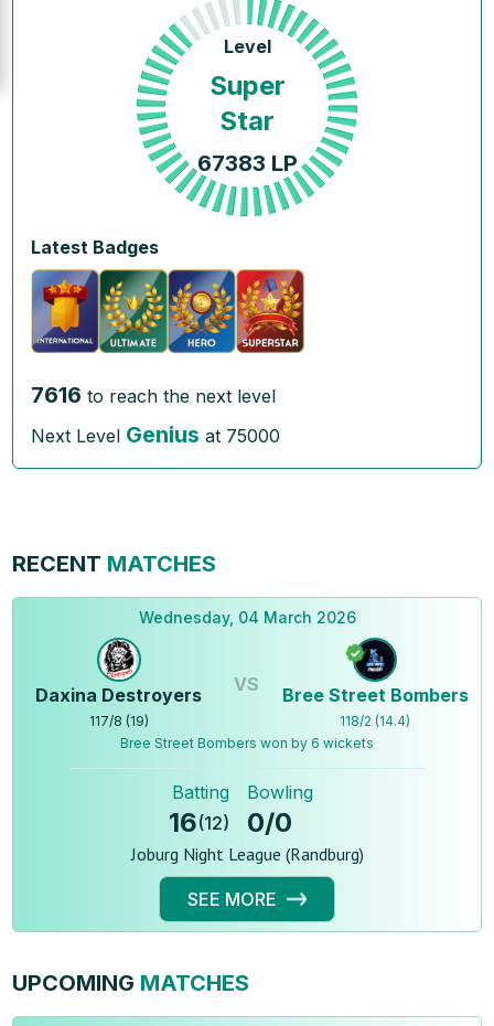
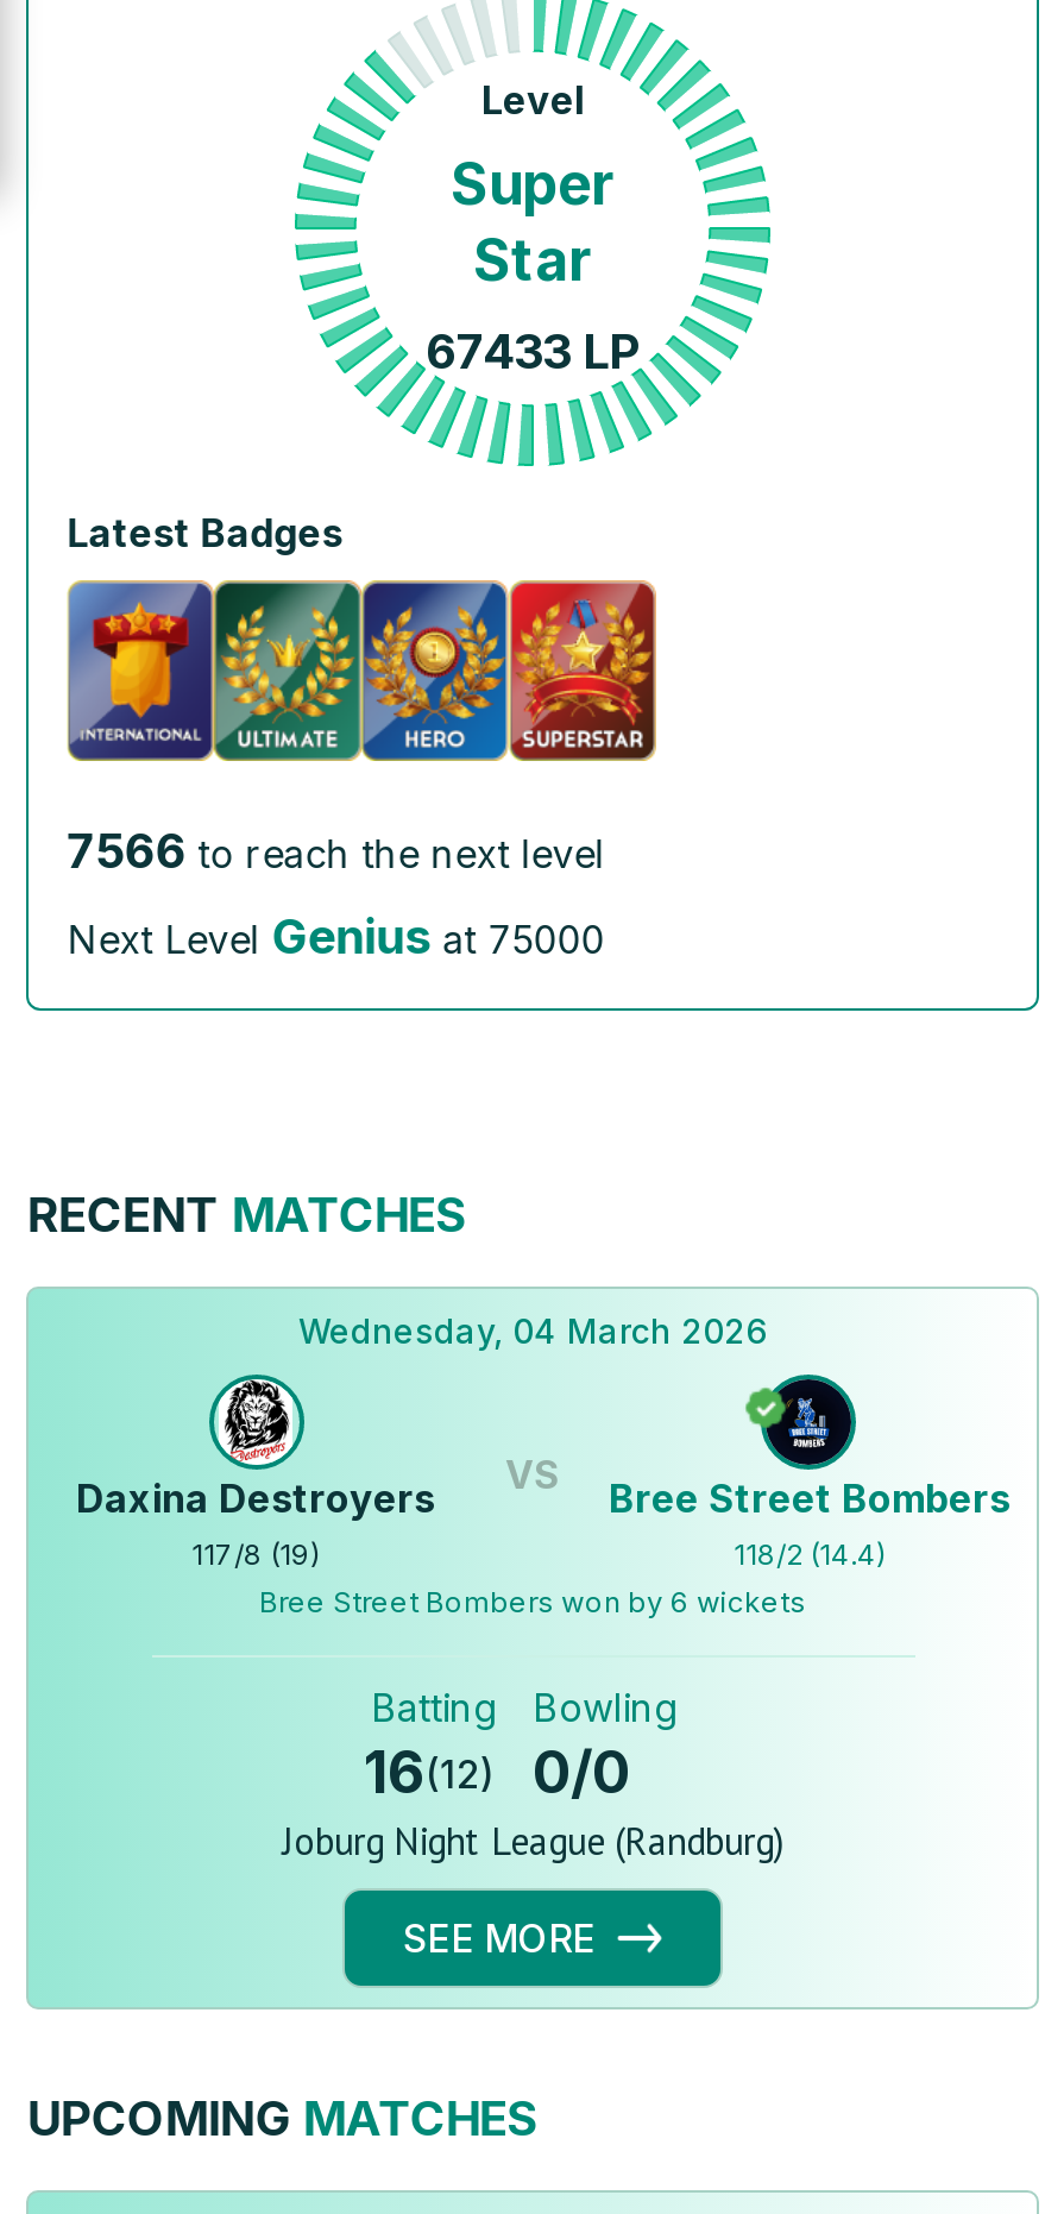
- 67383 LP
+ 67433 LP

- 7616 to reach the next level
+ 7566 to reach the next level
